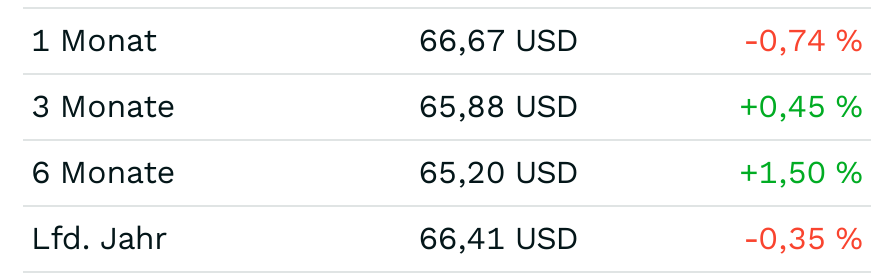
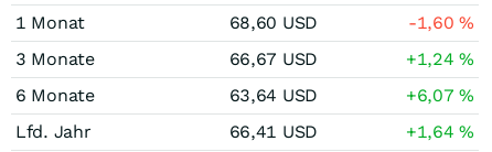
- 66,67 USD
+ 68,60 USD

- -0,74%
+ -1,60%

- 65,88 USD
+ 66,67 USD

- +0,45%
+ +1,24%

- 65,20 USD
+ 63,64 USD

- +1,50%
+ +6,07%

- -0,35%
+ +1,64%
